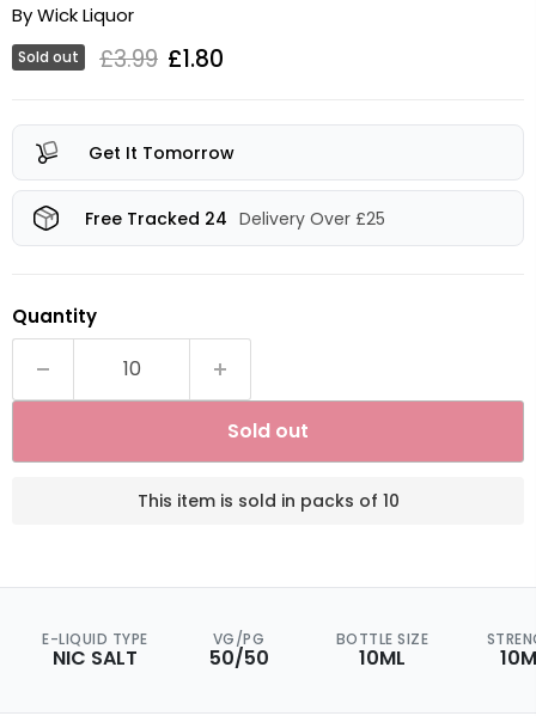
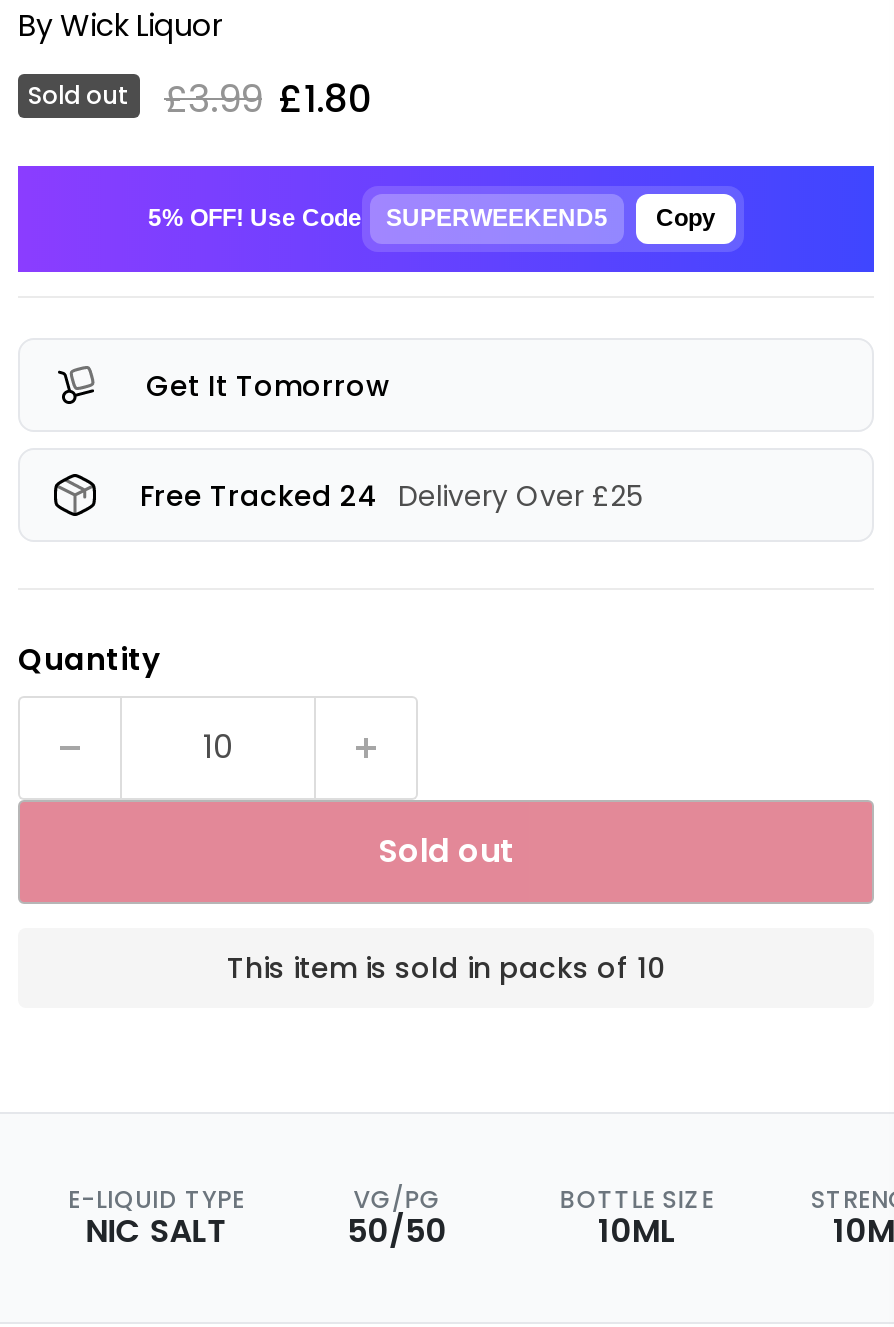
+ [image]
+ 5% OFF! Use Code
+ SUPERWEEKEND5
+ Copy
